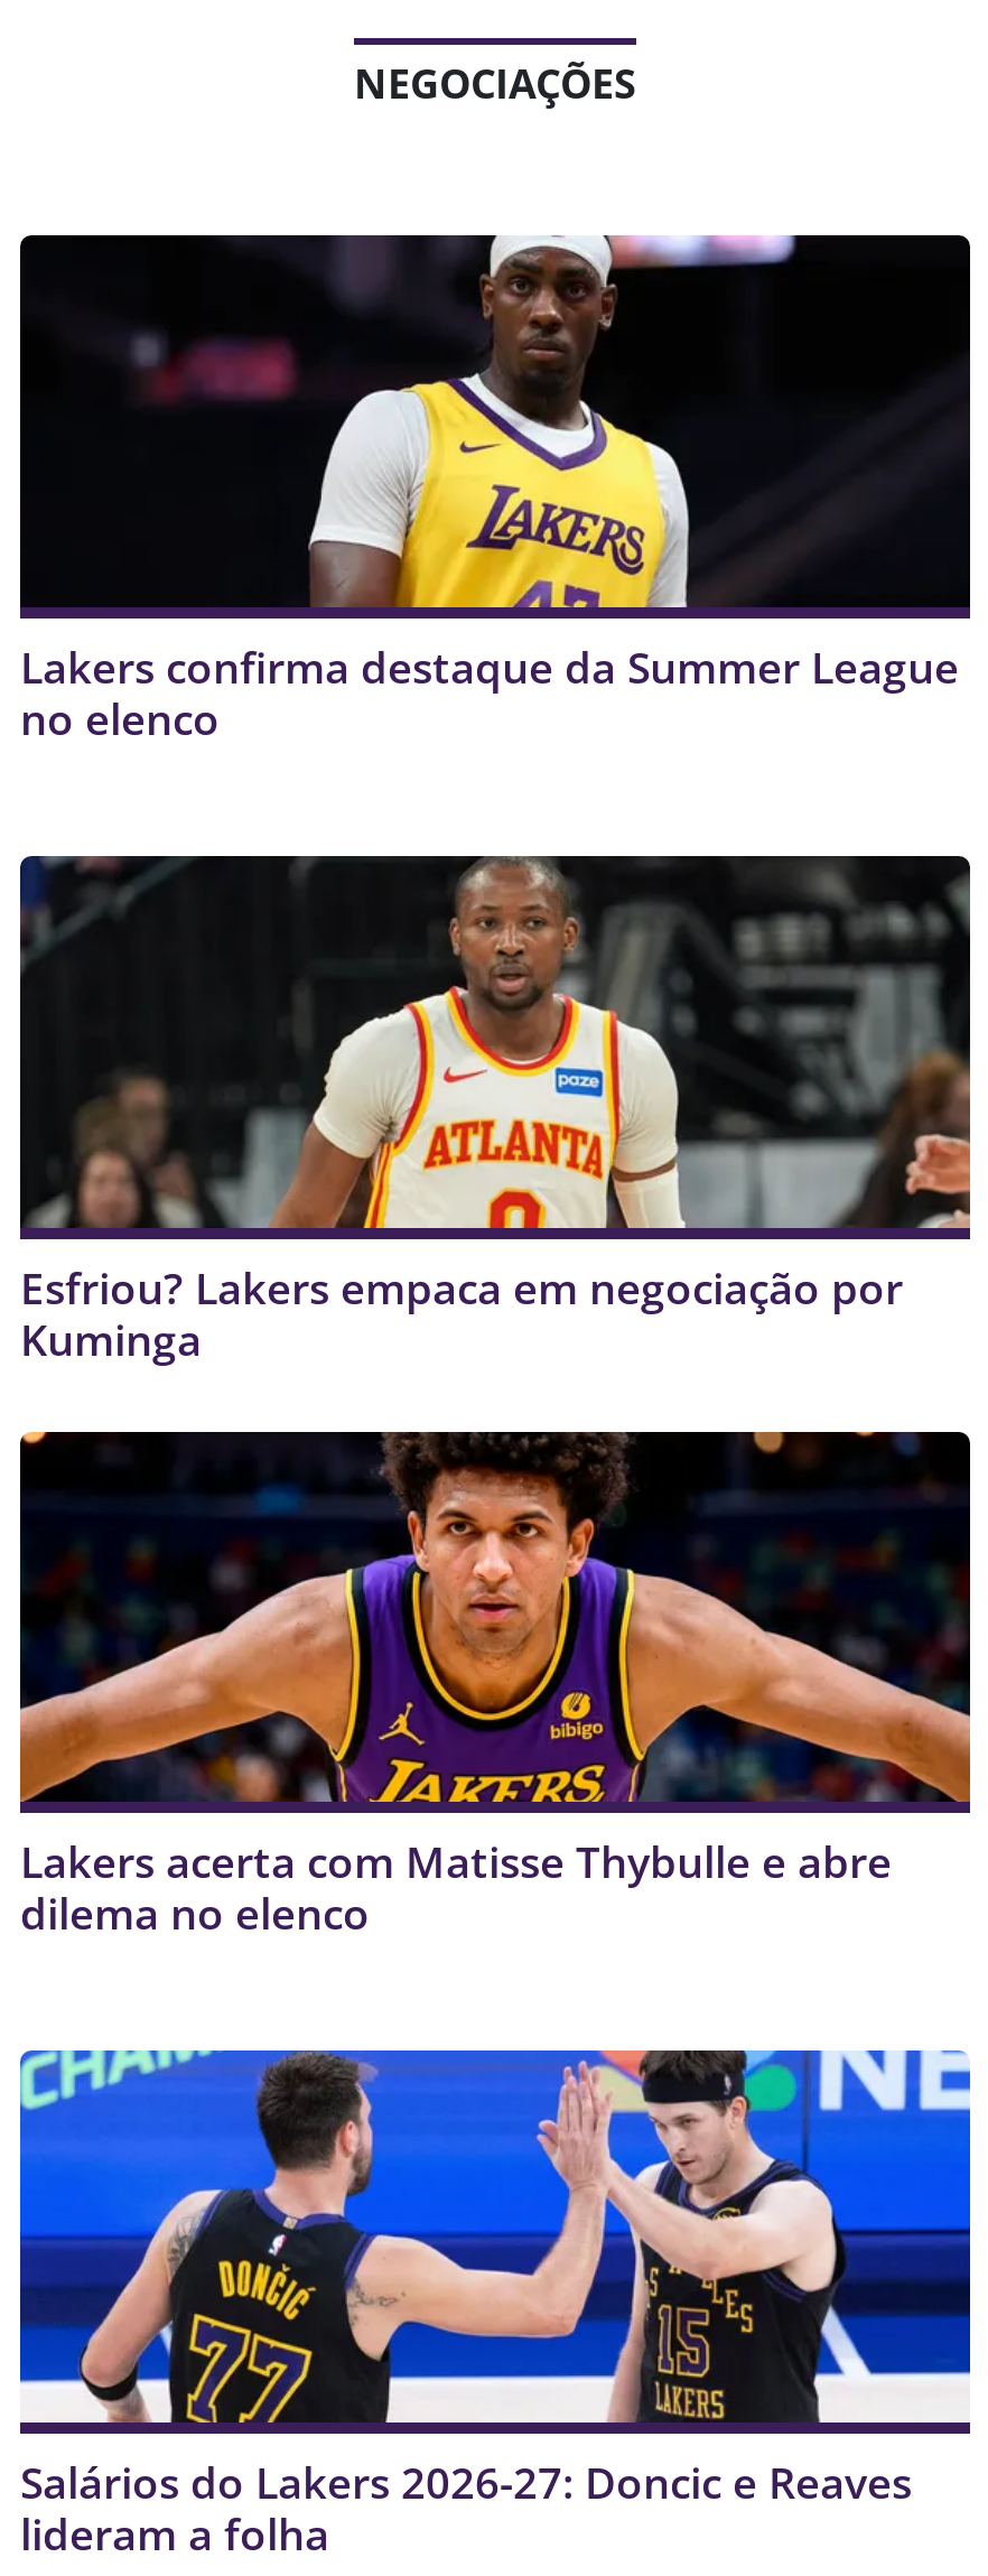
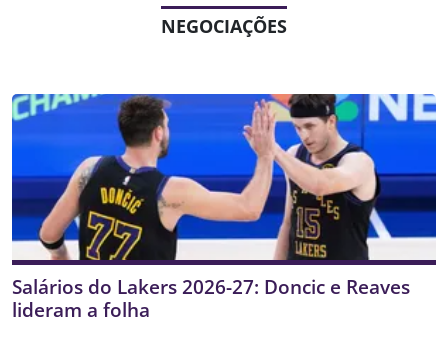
- [image]
- Lakers confirma destaque da Summer League
- no elenco

- [image]
- Esfriou? Lakers empaca em negociação por
- Kuminga

- [image]
- Lakers acerta com Matisse Thybulle e abre
- dilema no elenco
